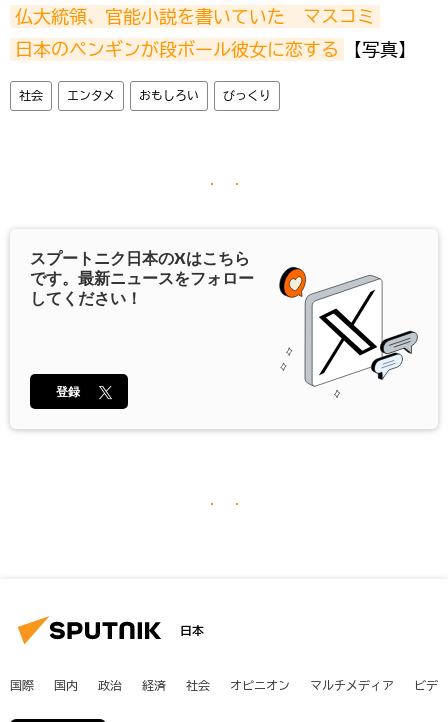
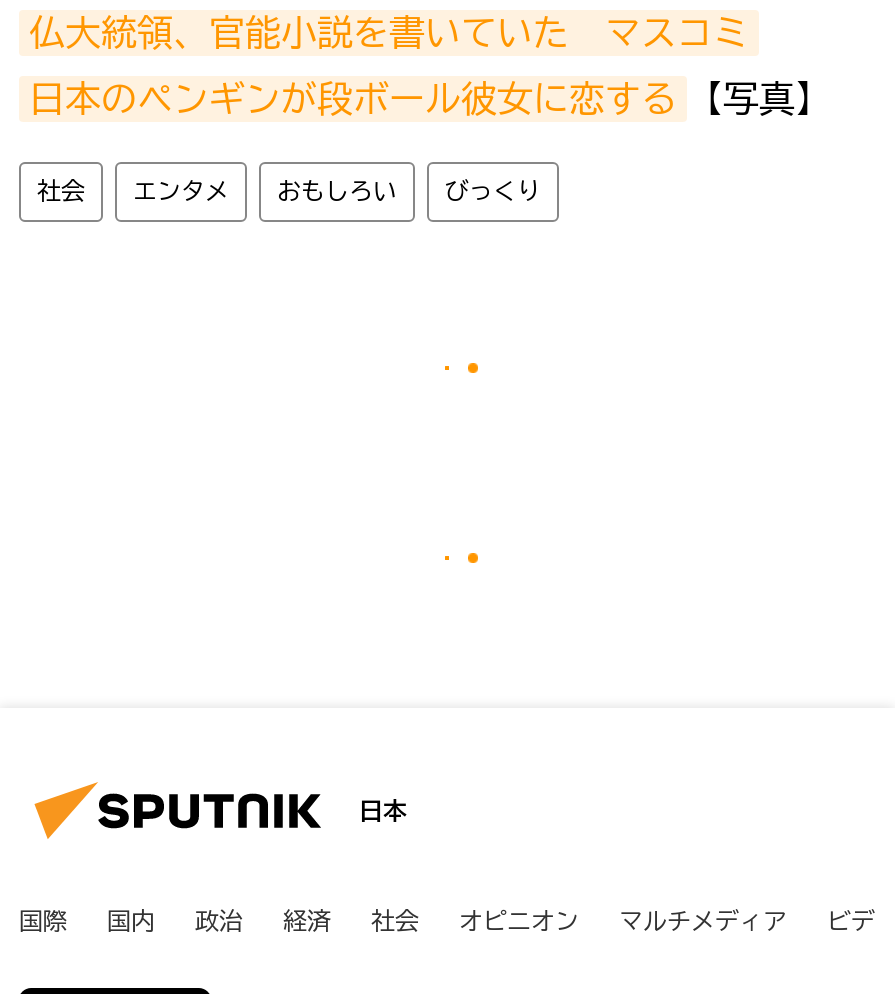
- [image]
- スプートニク日本のXはこちら
- です。最新ニュースをフォロー
- してください！

- 登録
